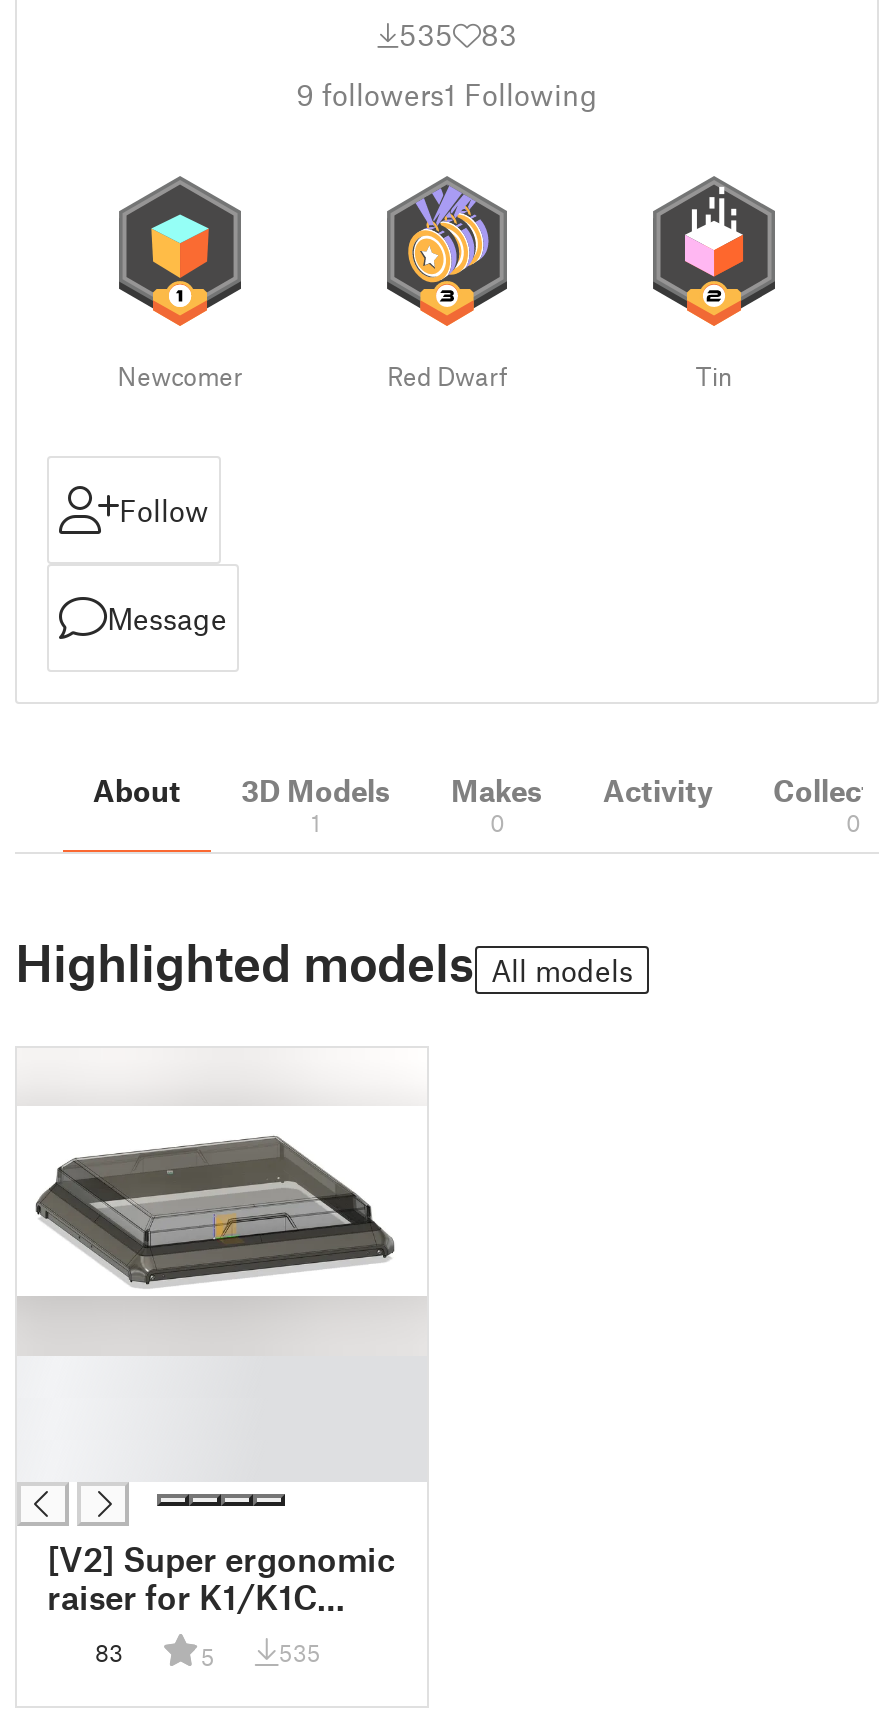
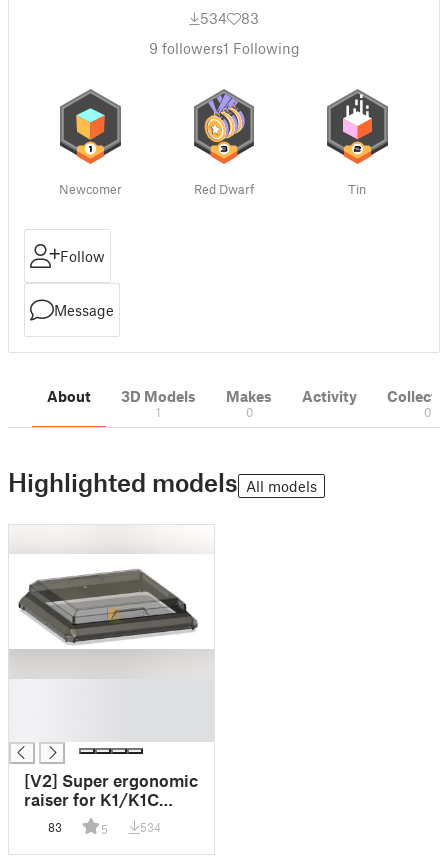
- 535 83
+ 534 83

- 535
+ 534
